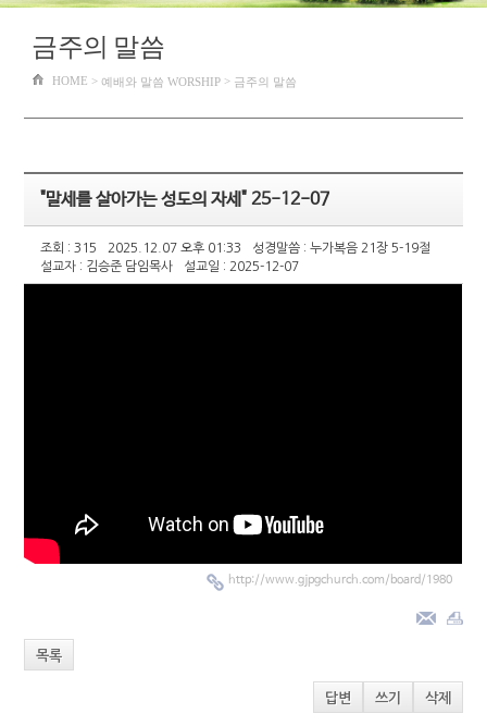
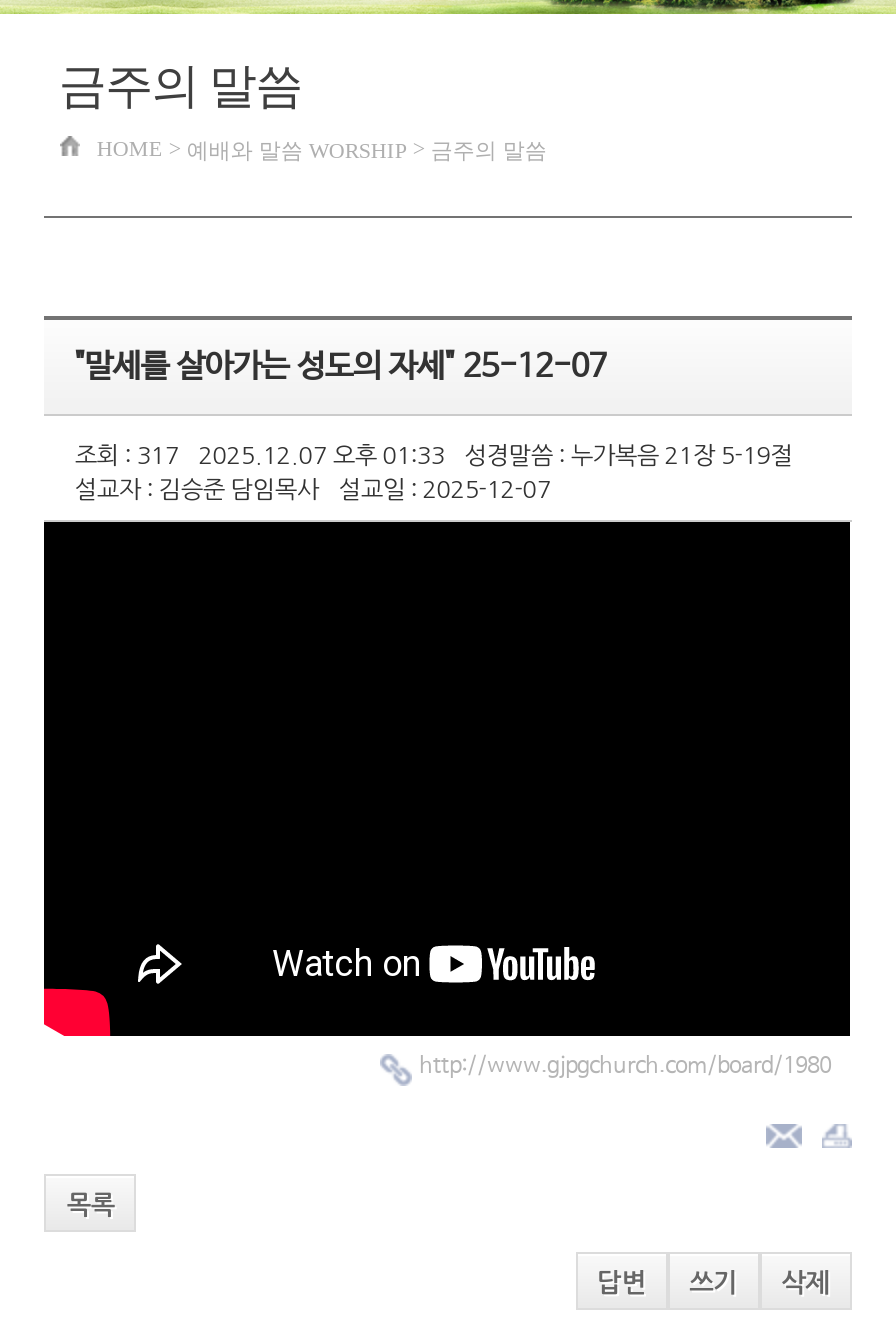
- 조회 : 315 2025.12.07 오후 01:33 성경말씀 : 누가복음 21장 5-19절
+ 조회 : 317 2025.12.07 오후 01:33 성경말씀 : 누가복음 21장 5-19절
